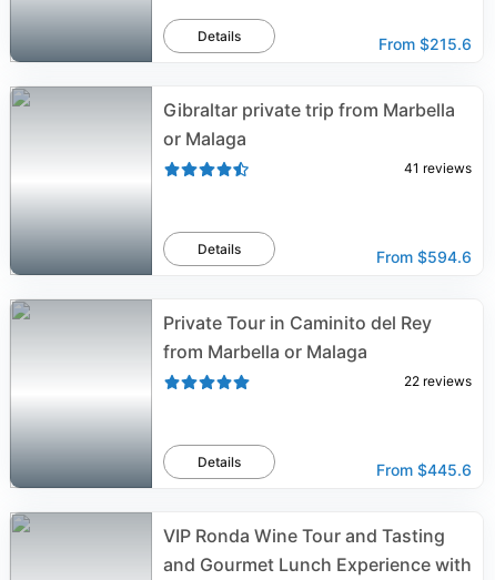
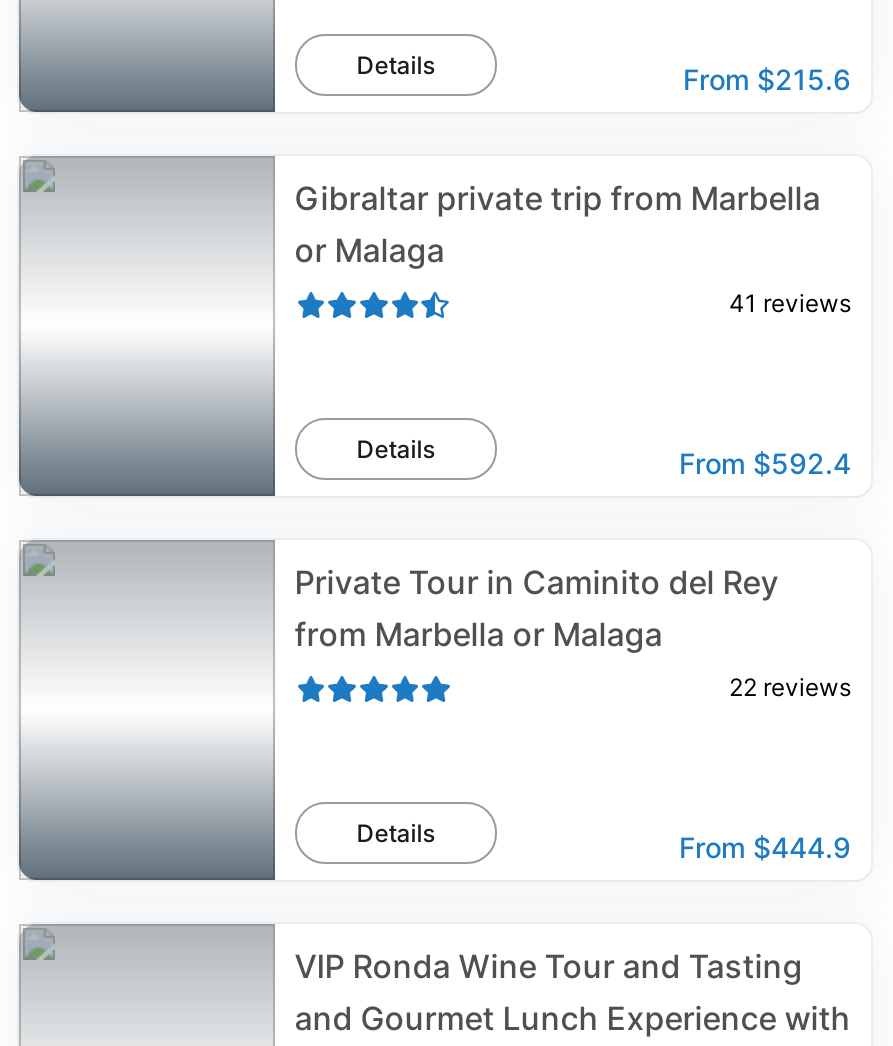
- From $594.6
+ From $592.4

- From $445.6
+ From $444.9
